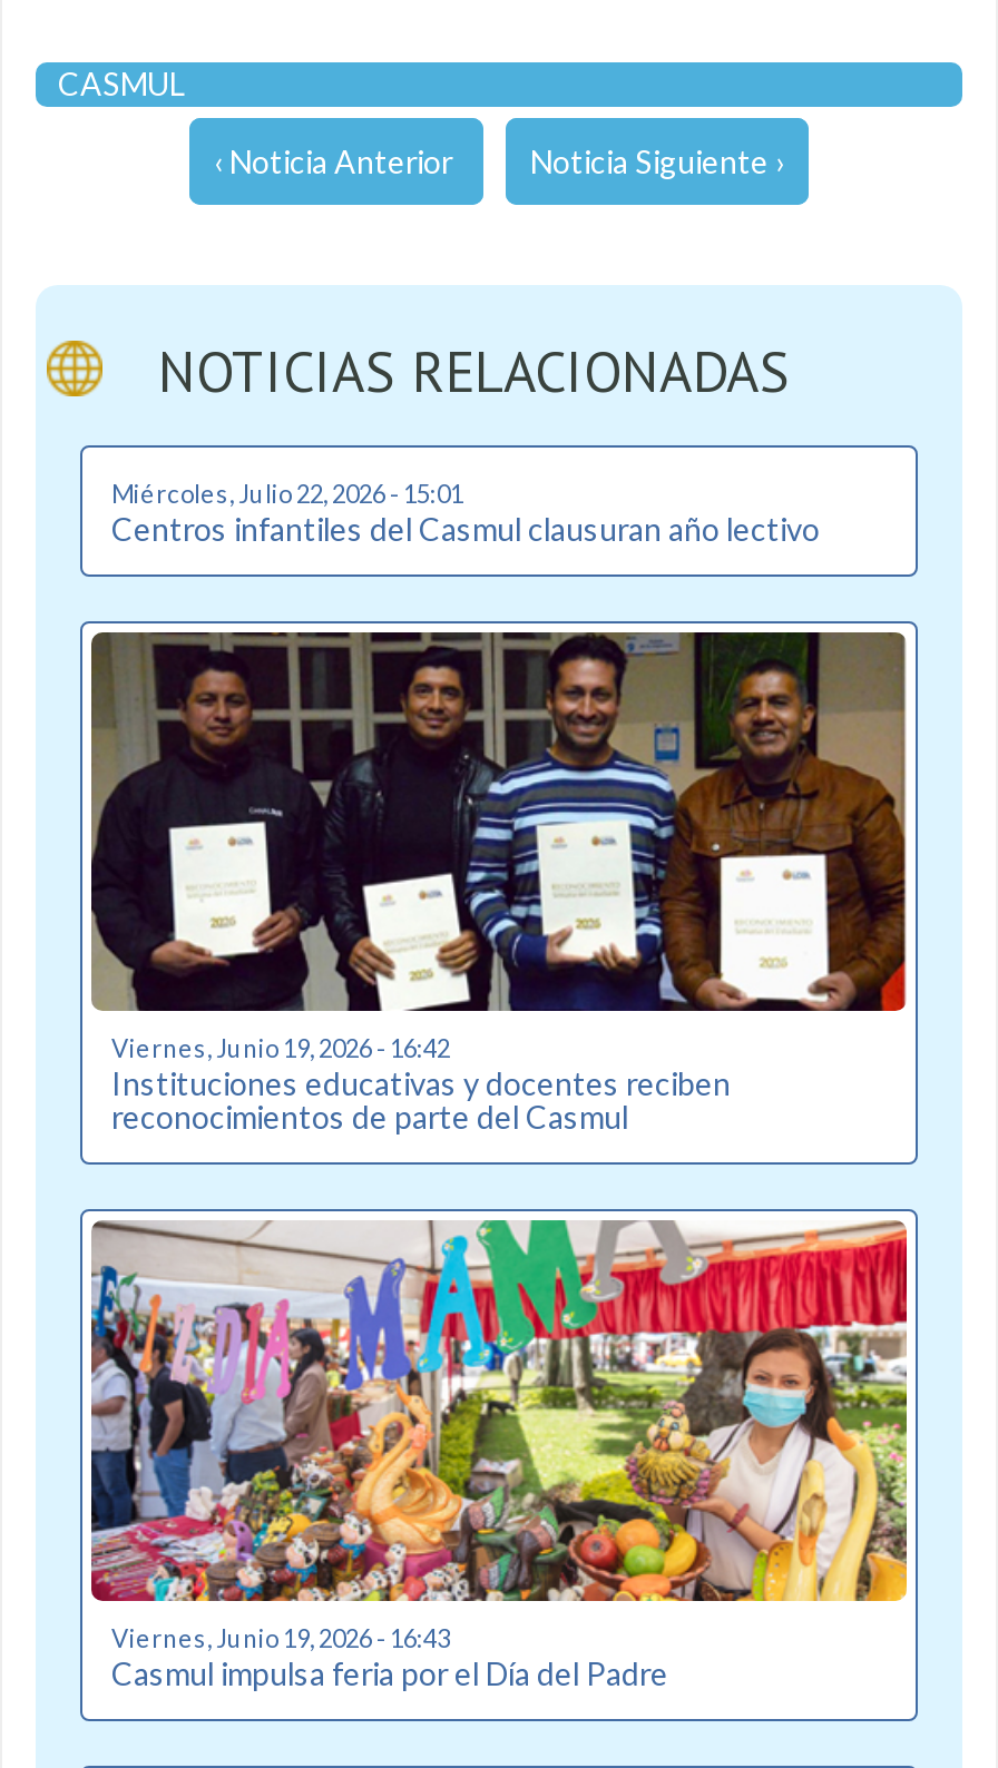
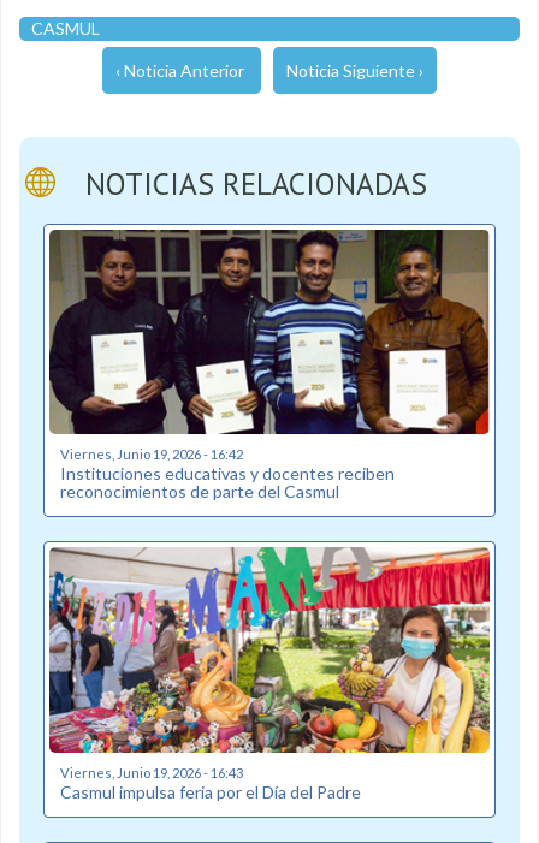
- Miércoles, Julio 22, 2026 - 15:01
- Centros infantiles del Casmul clausuran año lectivo
